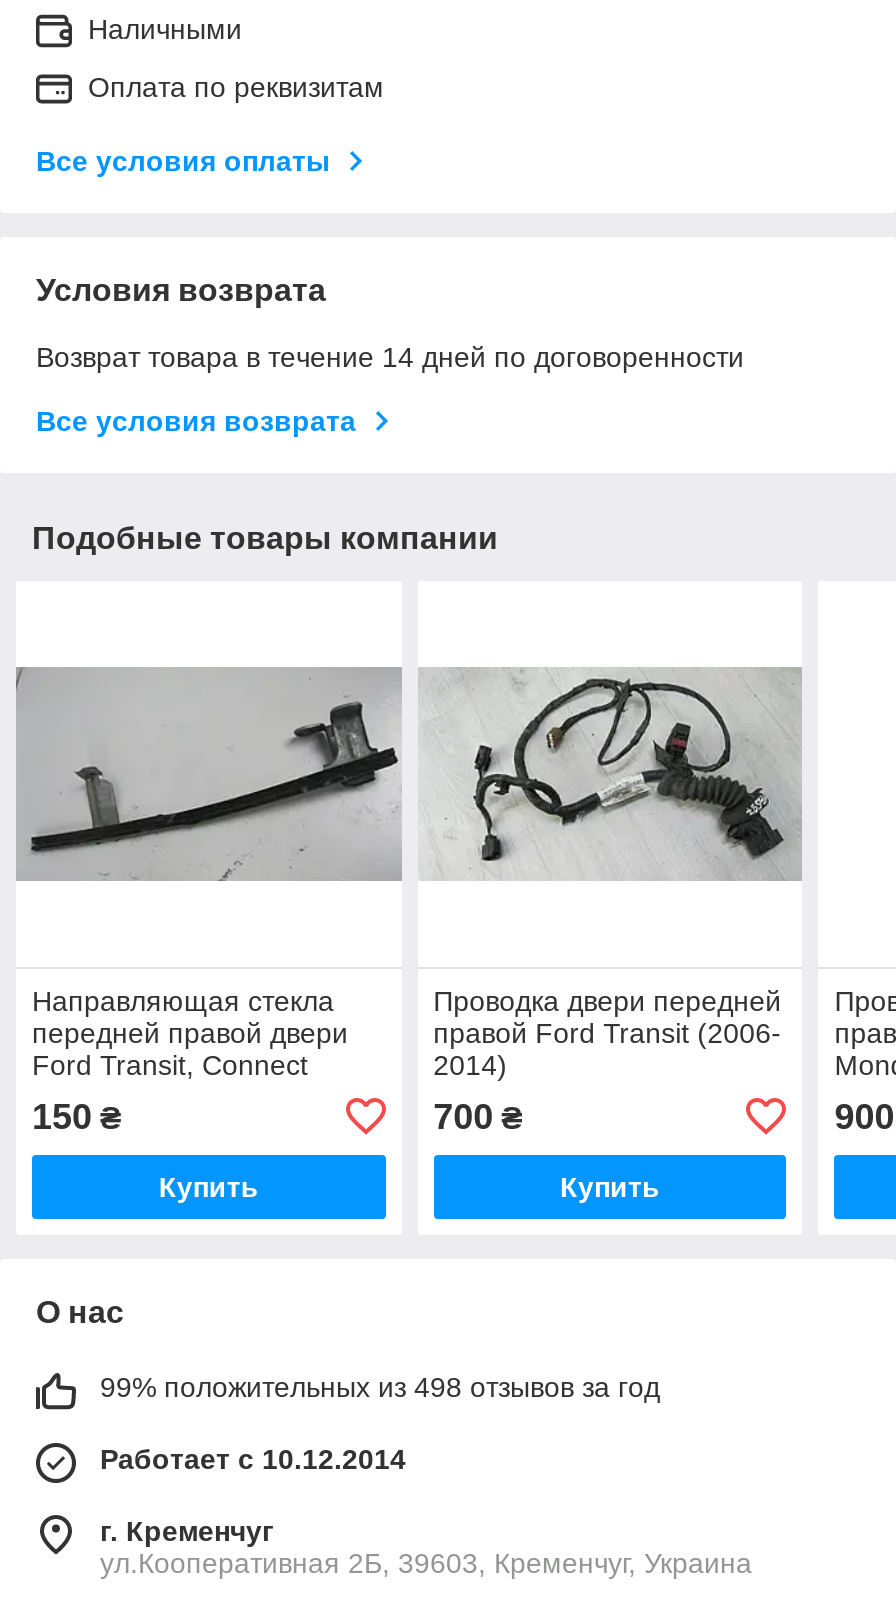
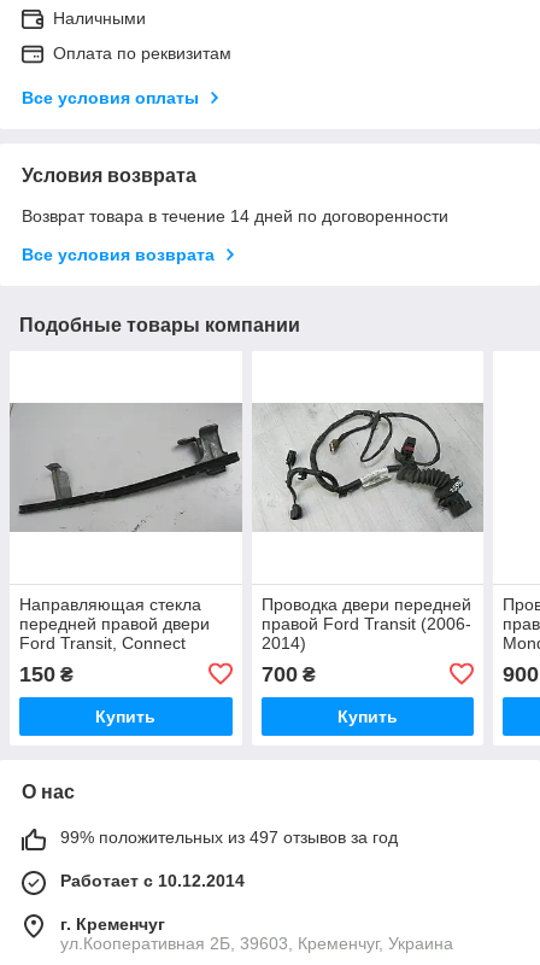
- 99% положительных из 498 отзывов за год
+ 99% положительных из 497 отзывов за год
